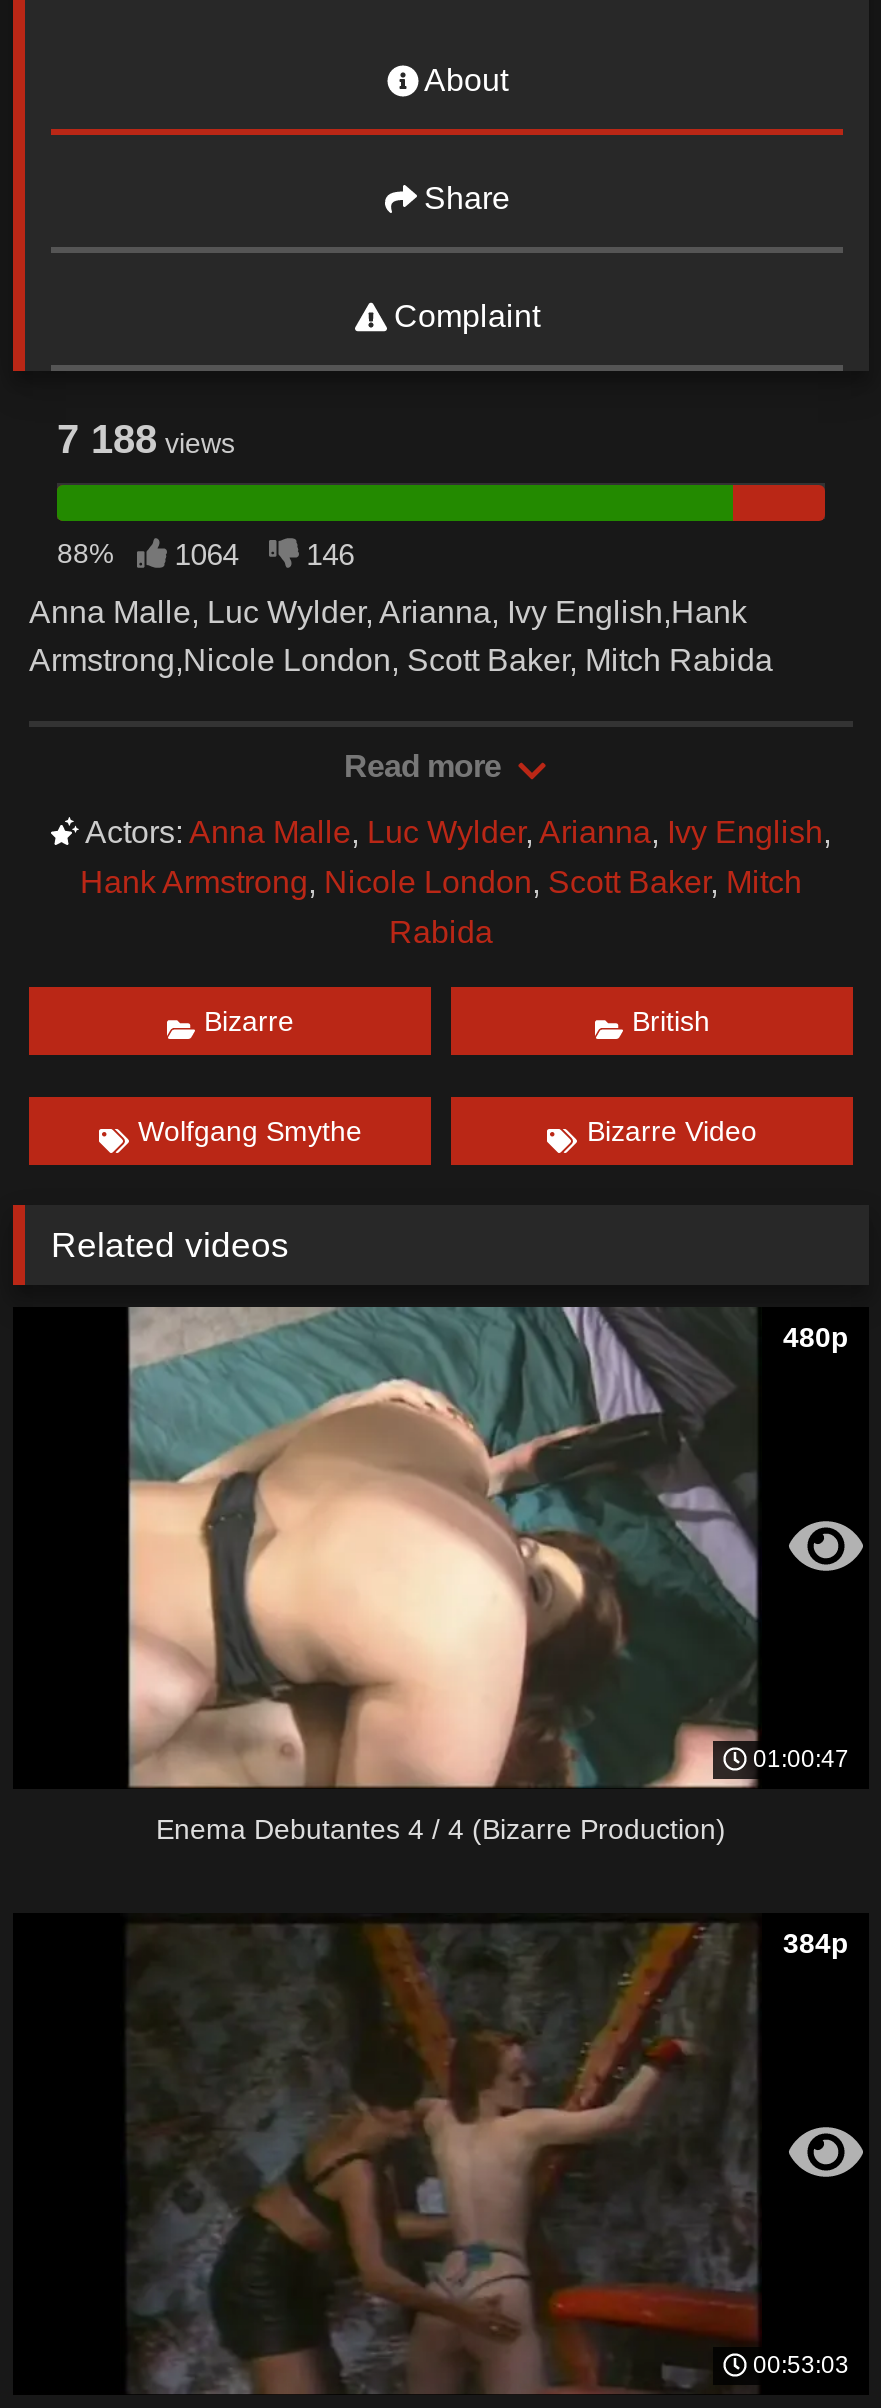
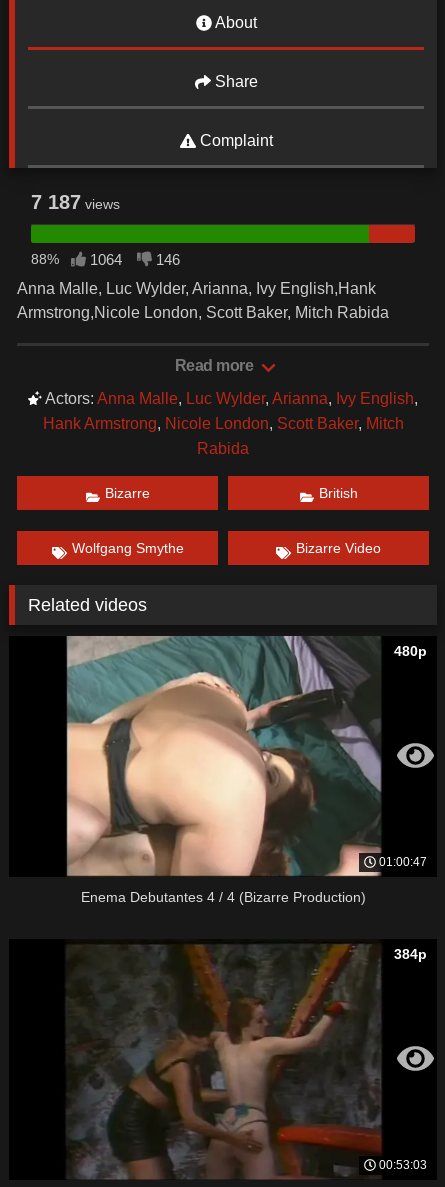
- 7 188 views
+ 7 187 views
